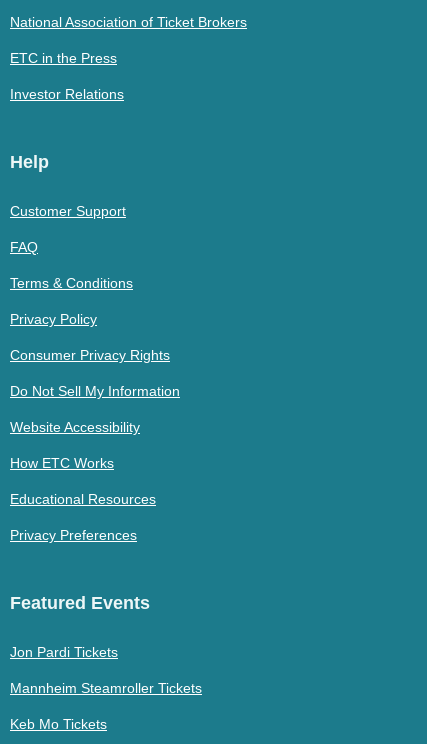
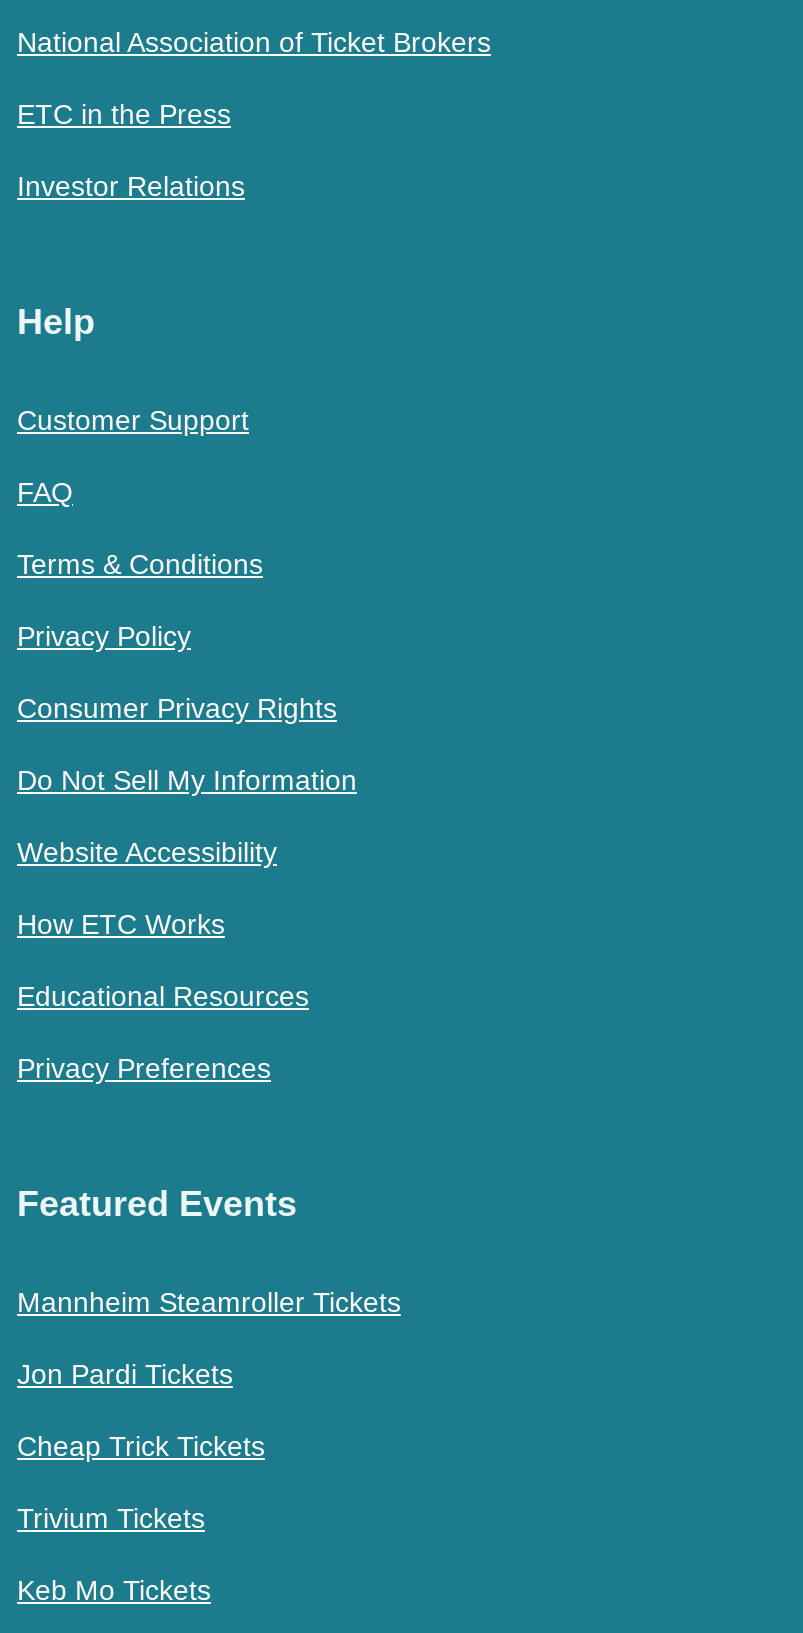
+ Cheap Trick Tickets
+ Trivium Tickets

moved up: Mannheim Steamroller Tickets
